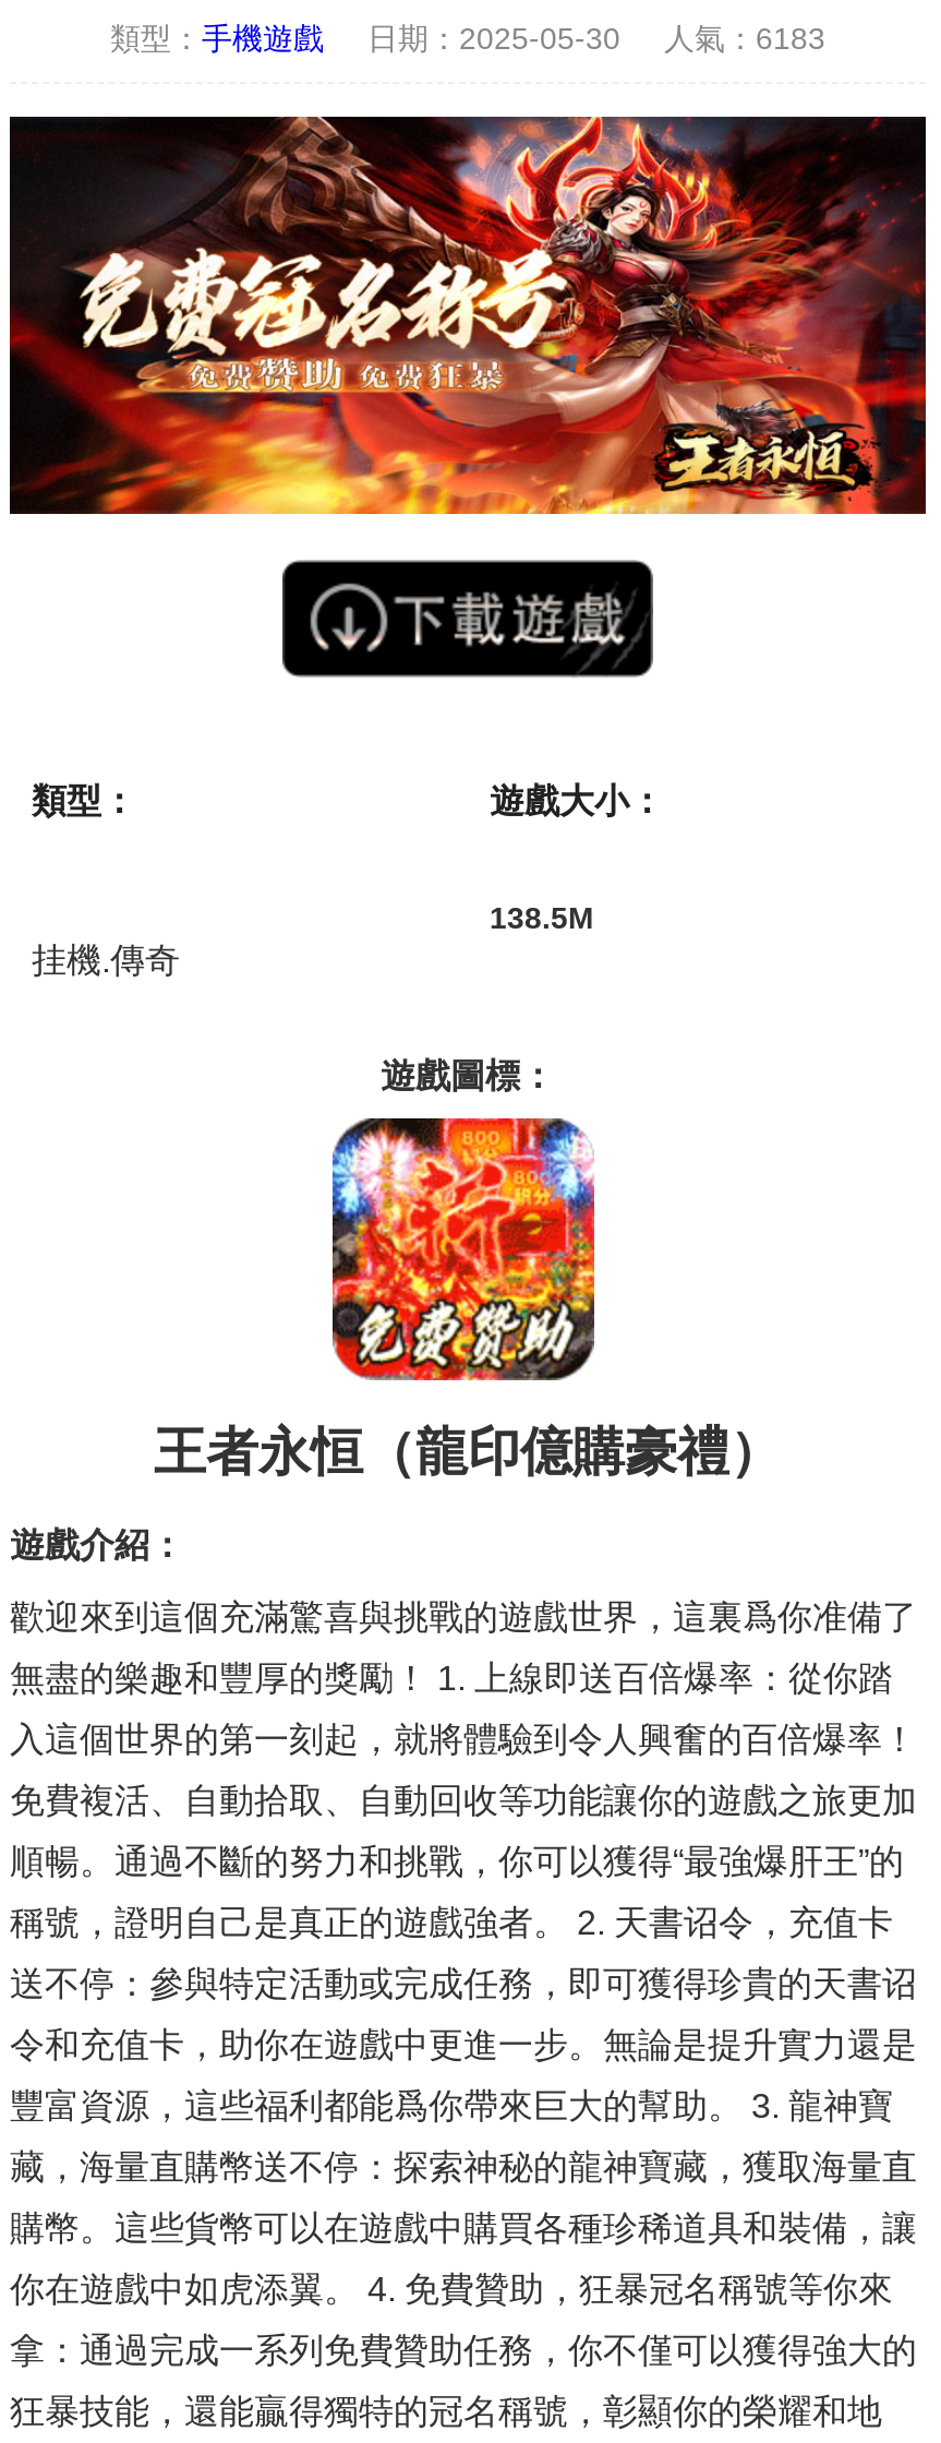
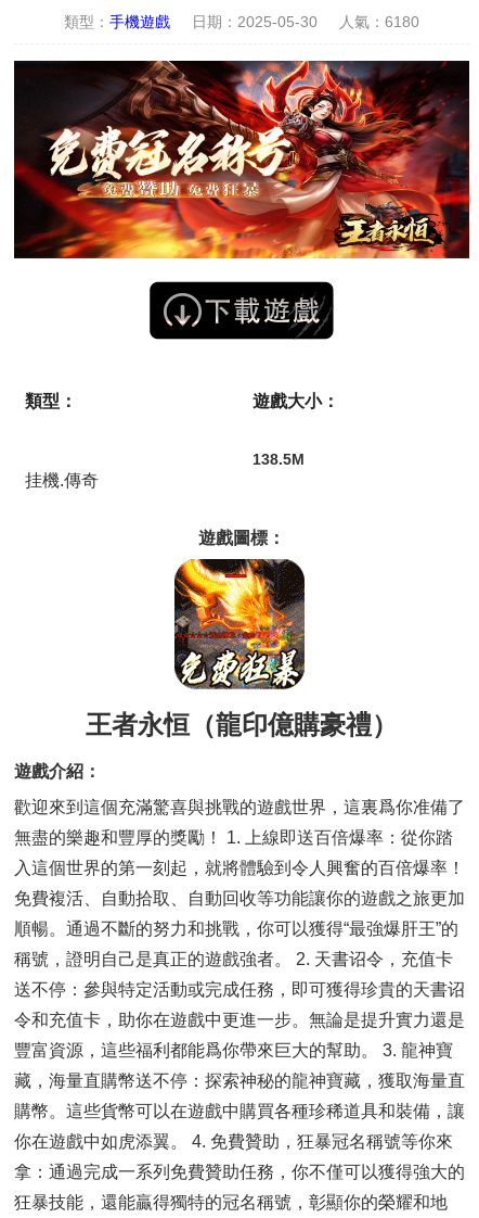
- 類型：手機遊戲 日期：2025-05-30 人氣：6183
+ 類型：手機遊戲 日期：2025-05-30 人氣：6180

- [image]
+ [image]
